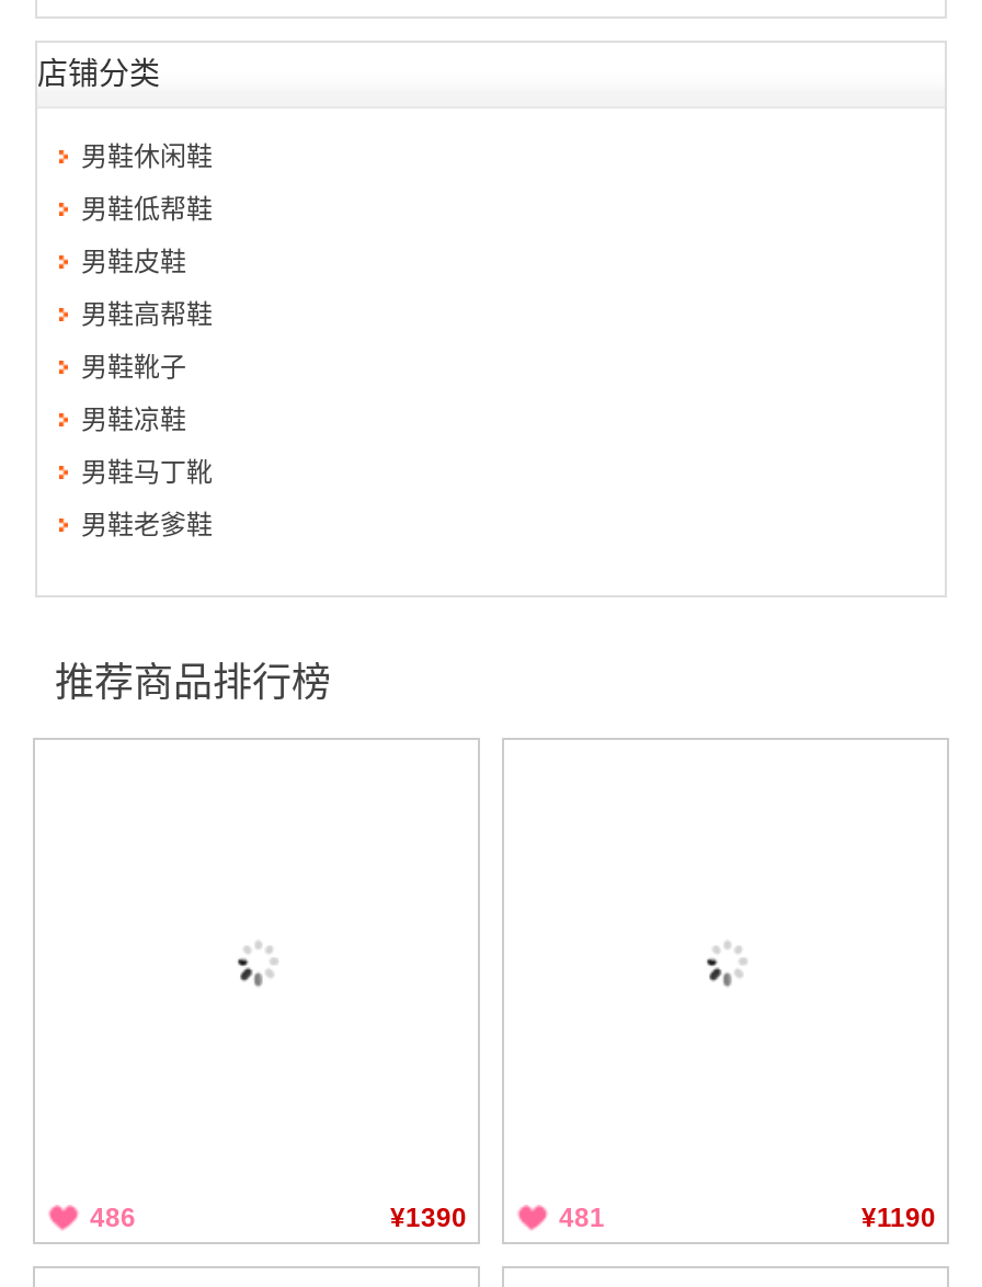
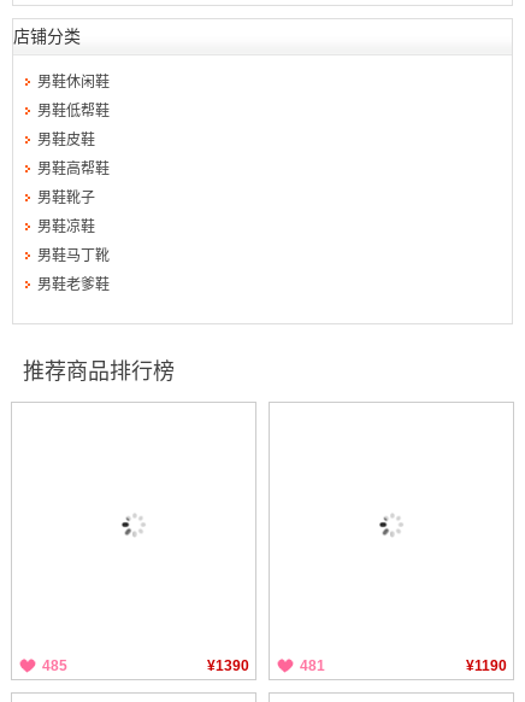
- 486
+ 485
